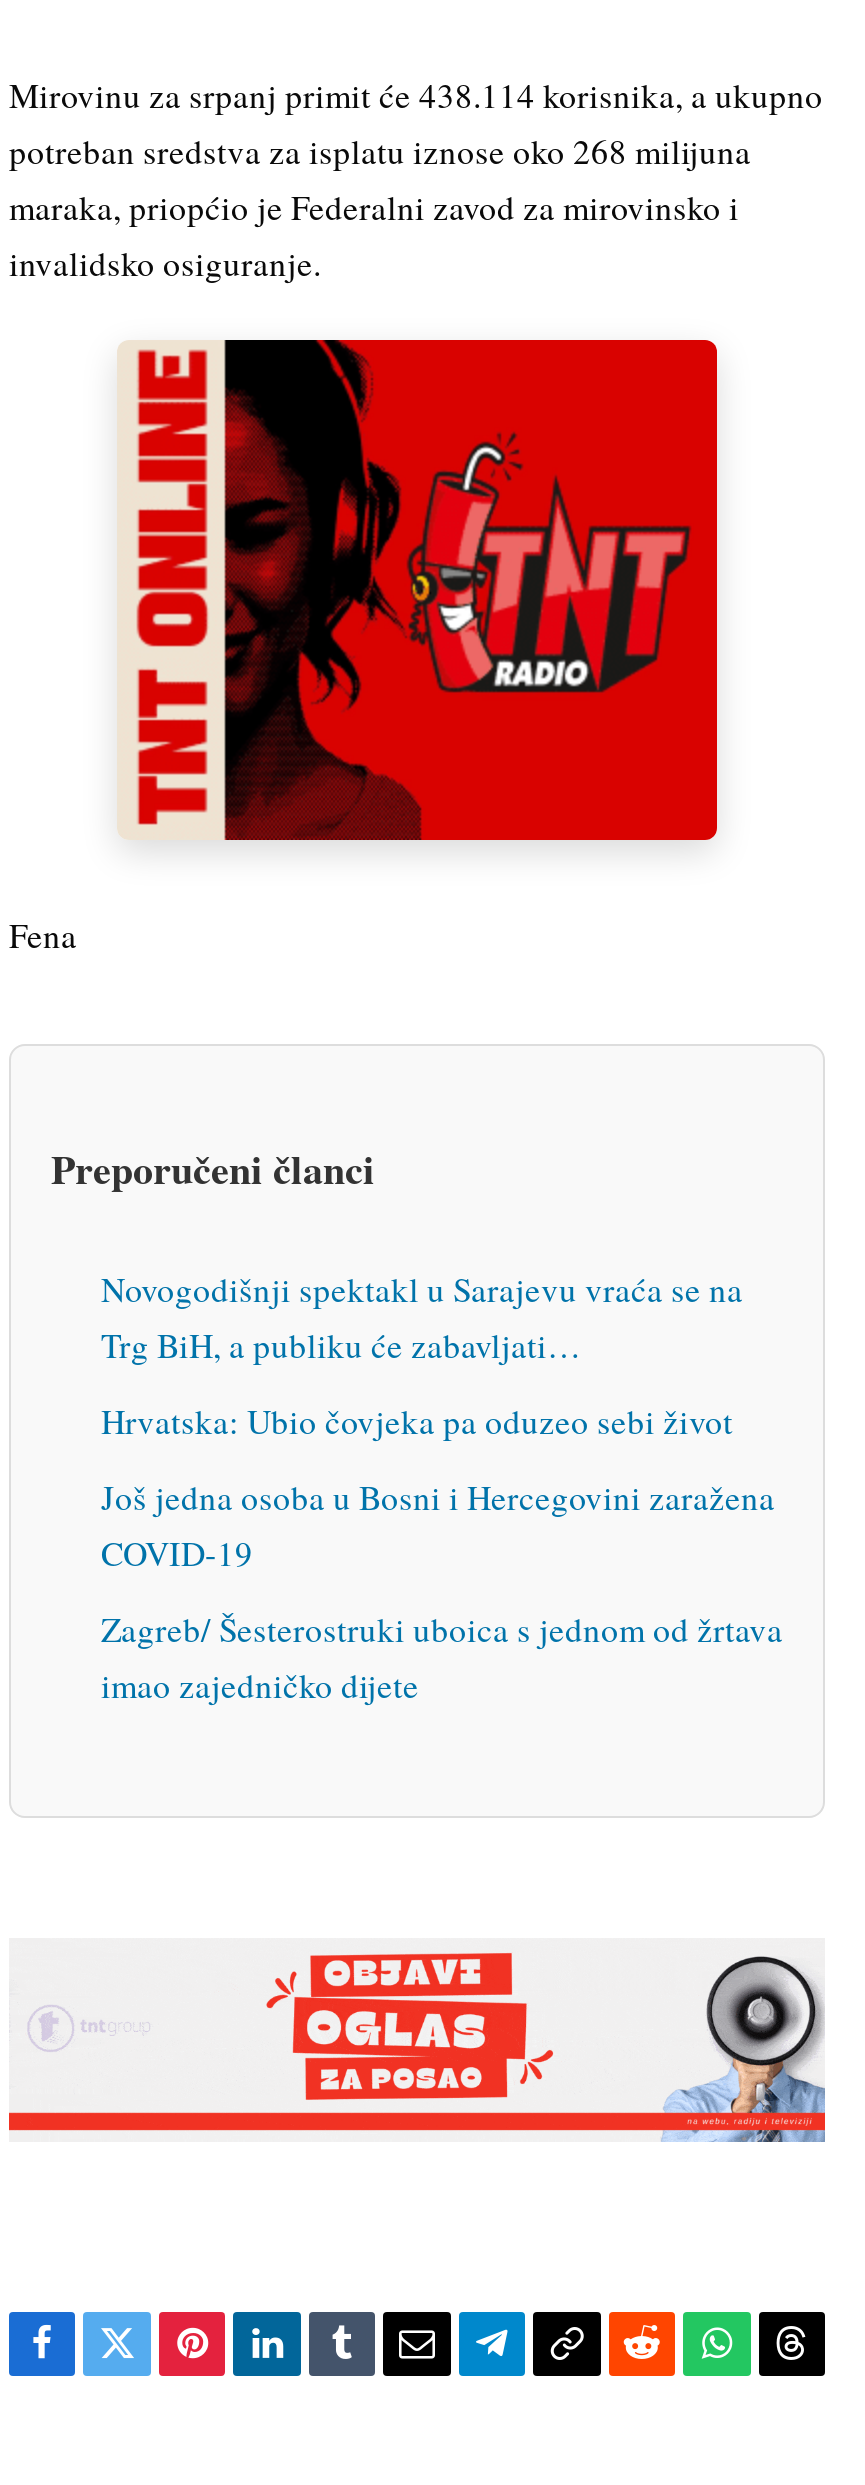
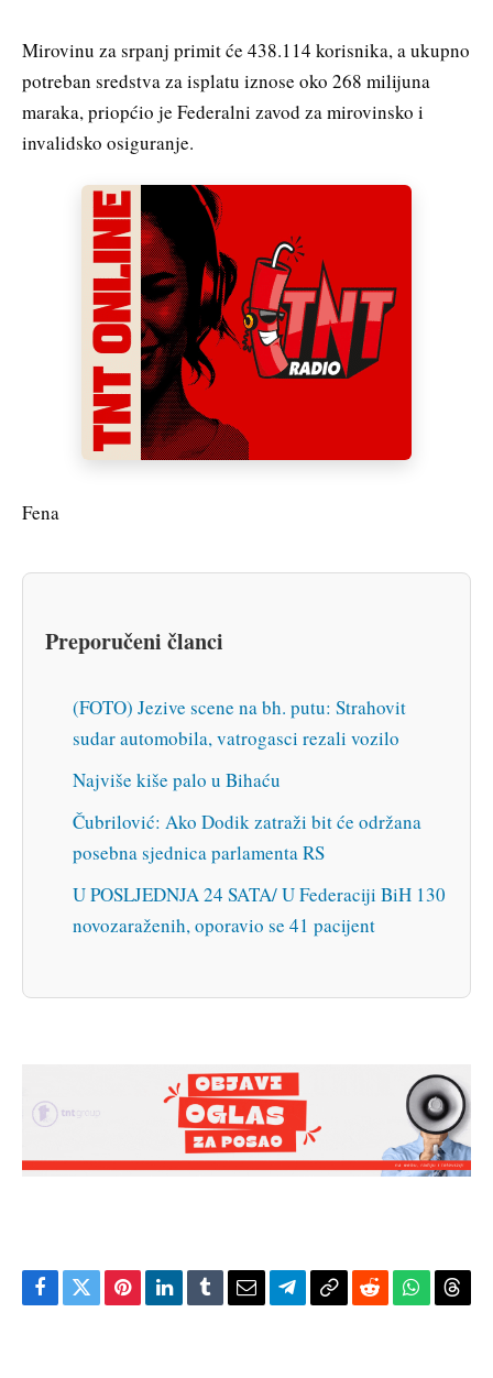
- Novogodišnji spektakl u Sarajevu vraća se na
- Trg BiH, a publiku će zabavljati…
+ (FOTO) Jezive scene na bh. putu: Strahovit
+ sudar automobila, vatrogasci rezali vozilo

- Hrvatska: Ubio čovjeka pa oduzeo sebi život
+ Najviše kiše palo u Bihaću

- Još jedna osoba u Bosni i Hercegovini zaražena
- COVID-19
+ Čubrilović: Ako Dodik zatraži bit će održana
+ posebna sjednica parlamenta RS

- Zagreb/ Šesterostruki uboica s jednom od žrtava
- imao zajedničko dijete
+ U POSLJEDNJA 24 SATA/ U Federaciji BiH 130
+ novozaraženih, oporavio se 41 pacijent
